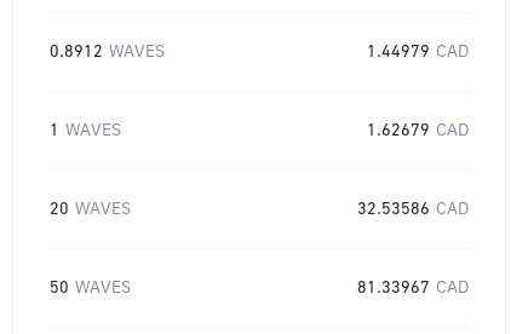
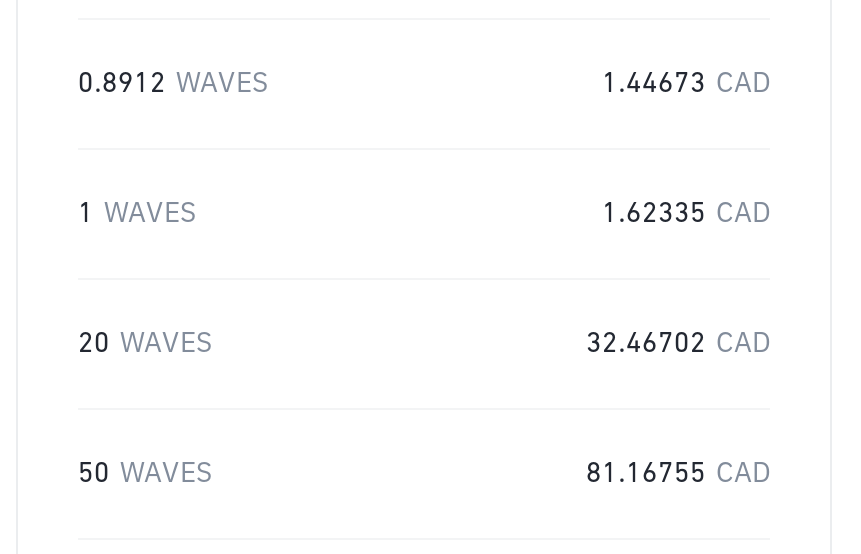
- 1.44979 CAD
+ 1.44673 CAD

- 1.62679 CAD
+ 1.62335 CAD

- 32.53586 CAD
+ 32.46702 CAD

- 81.33967 CAD
+ 81.16755 CAD
